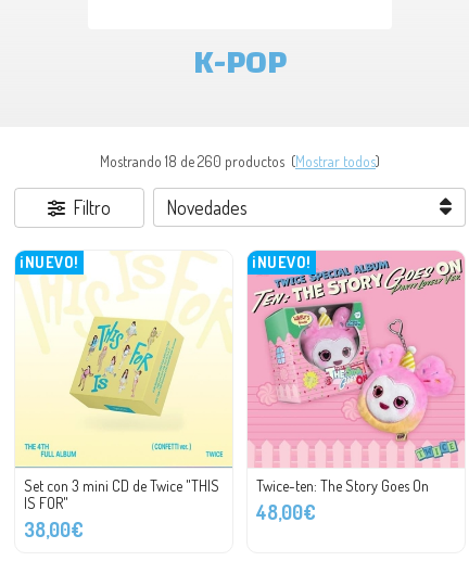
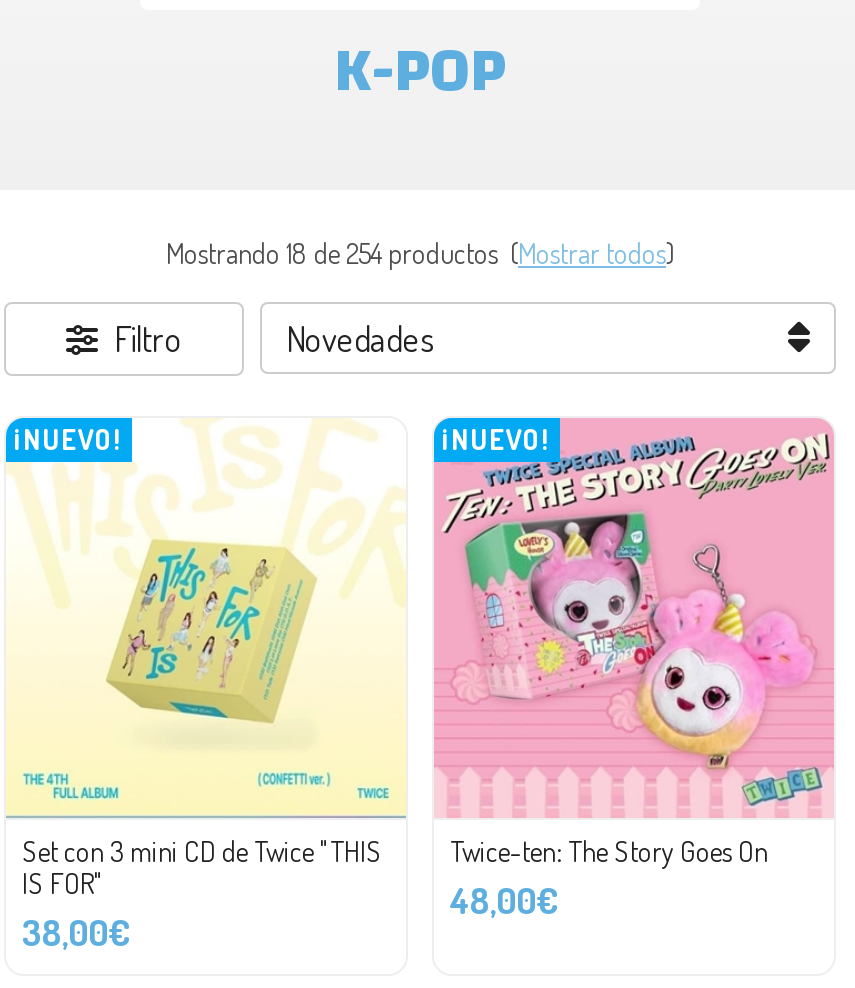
- Mostrando 18 de 260 productos (Mostrar todos)
+ Mostrando 18 de 254 productos (Mostrar todos)
